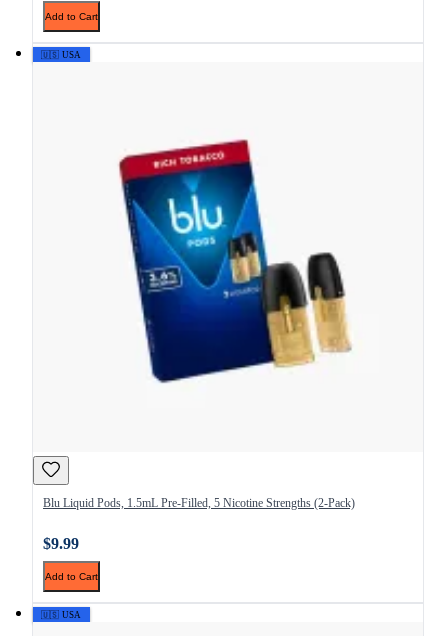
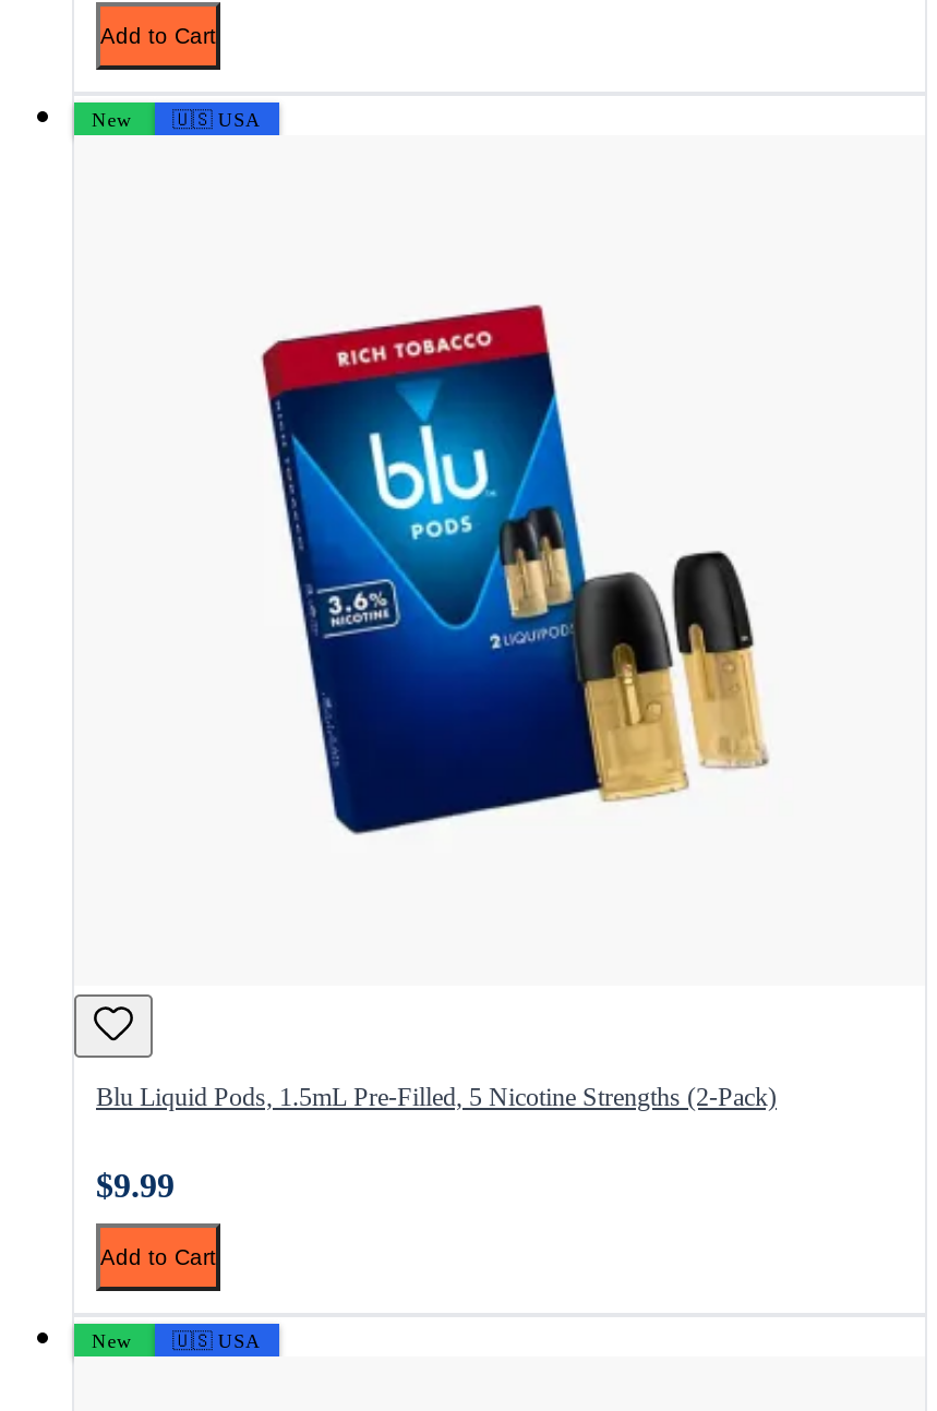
+ New

+ New
